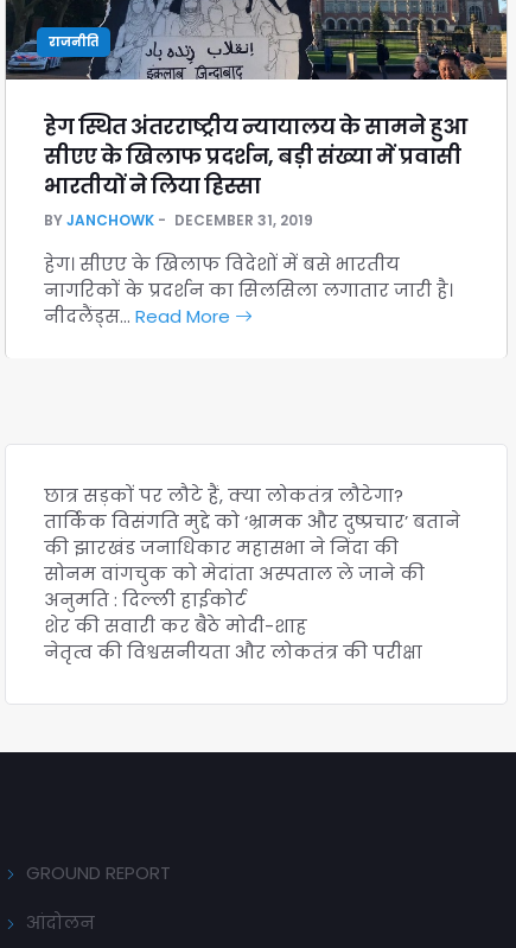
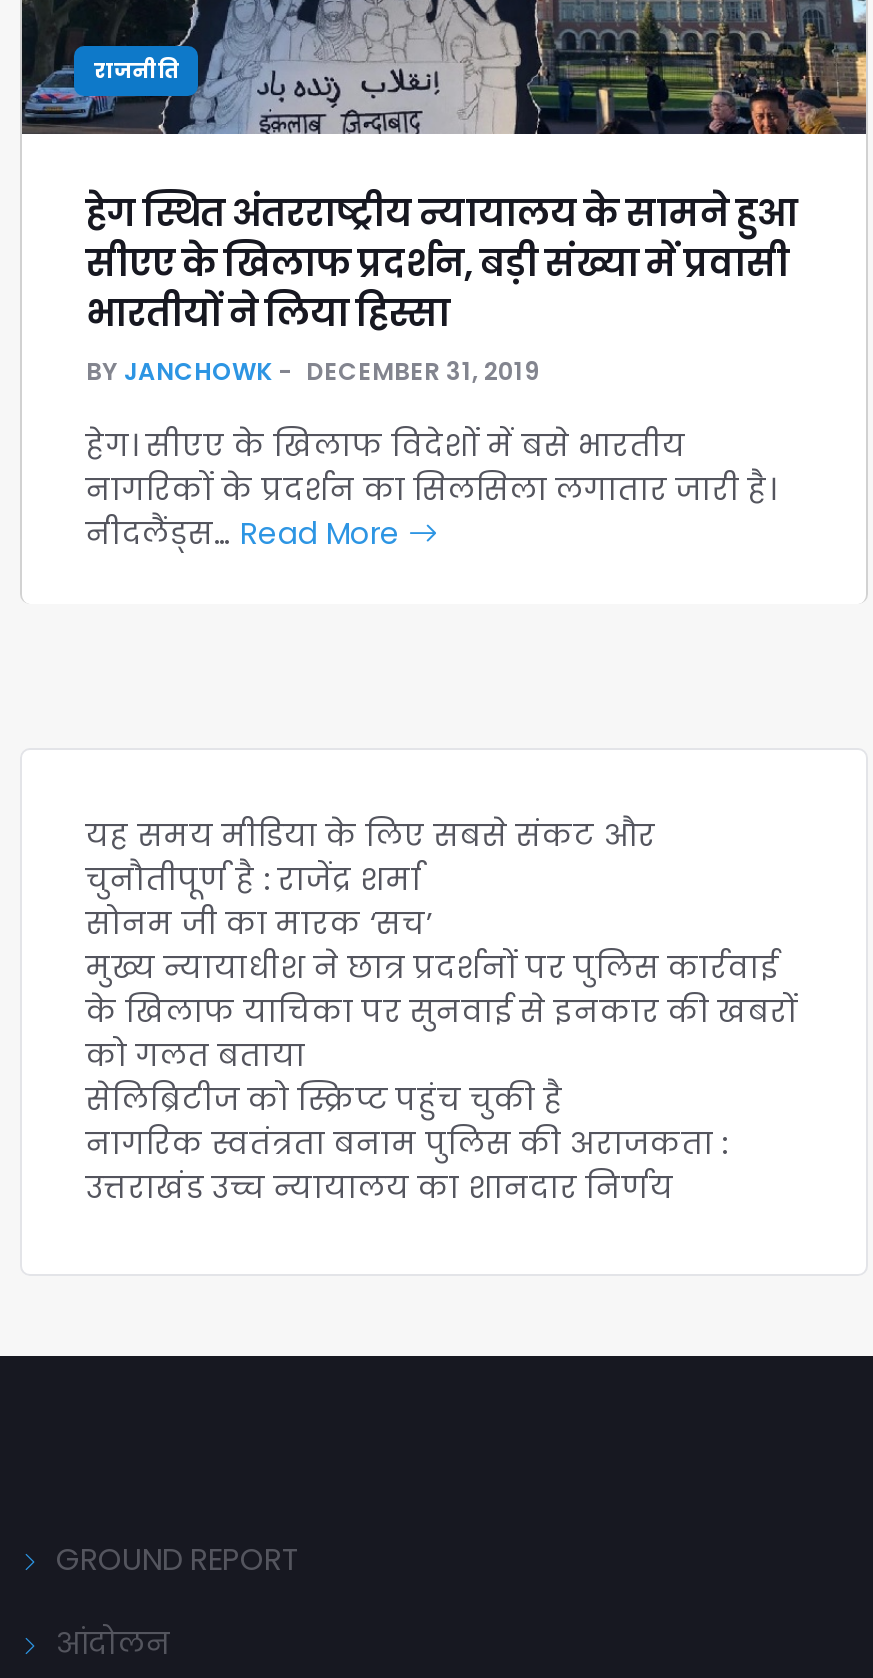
- छात्र सड़कों पर लौटे हैं, क्या लोकतंत्र लौटेगा?
- तार्किक विसंगति मुद्दे को ‘भ्रामक और दुष्प्रचार’ बताने
- की झारखंड जनाधिकार महासभा ने निंदा की
- सोनम वांगचुक को मेदांता अस्पताल ले जाने की
- अनुमति : दिल्ली हाईकोर्ट
- शेर की सवारी कर बैठे मोदी-शाह
- नेतृत्व की विश्वसनीयता और लोकतंत्र की परीक्षा
+ यह समय मीडिया के लिए सबसे संकट और
+ चुनौतीपूर्ण है : राजेंद्र शर्मा
+ सोनम जी का मारक ‘सच’
+ मुख्य न्यायाधीश ने छात्र प्रदर्शनों पर पुलिस कार्रवाई
+ के खिलाफ याचिका पर सुनवाई से इनकार की खबरों
+ को गलत बताया
+ सेलिब्रिटीज को स्क्रिप्ट पहुंच चुकी है
+ नागरिक स्वतंत्रता बनाम पुलिस की अराजकता :
+ उत्तराखंड उच्च न्यायालय का शानदार निर्णय
